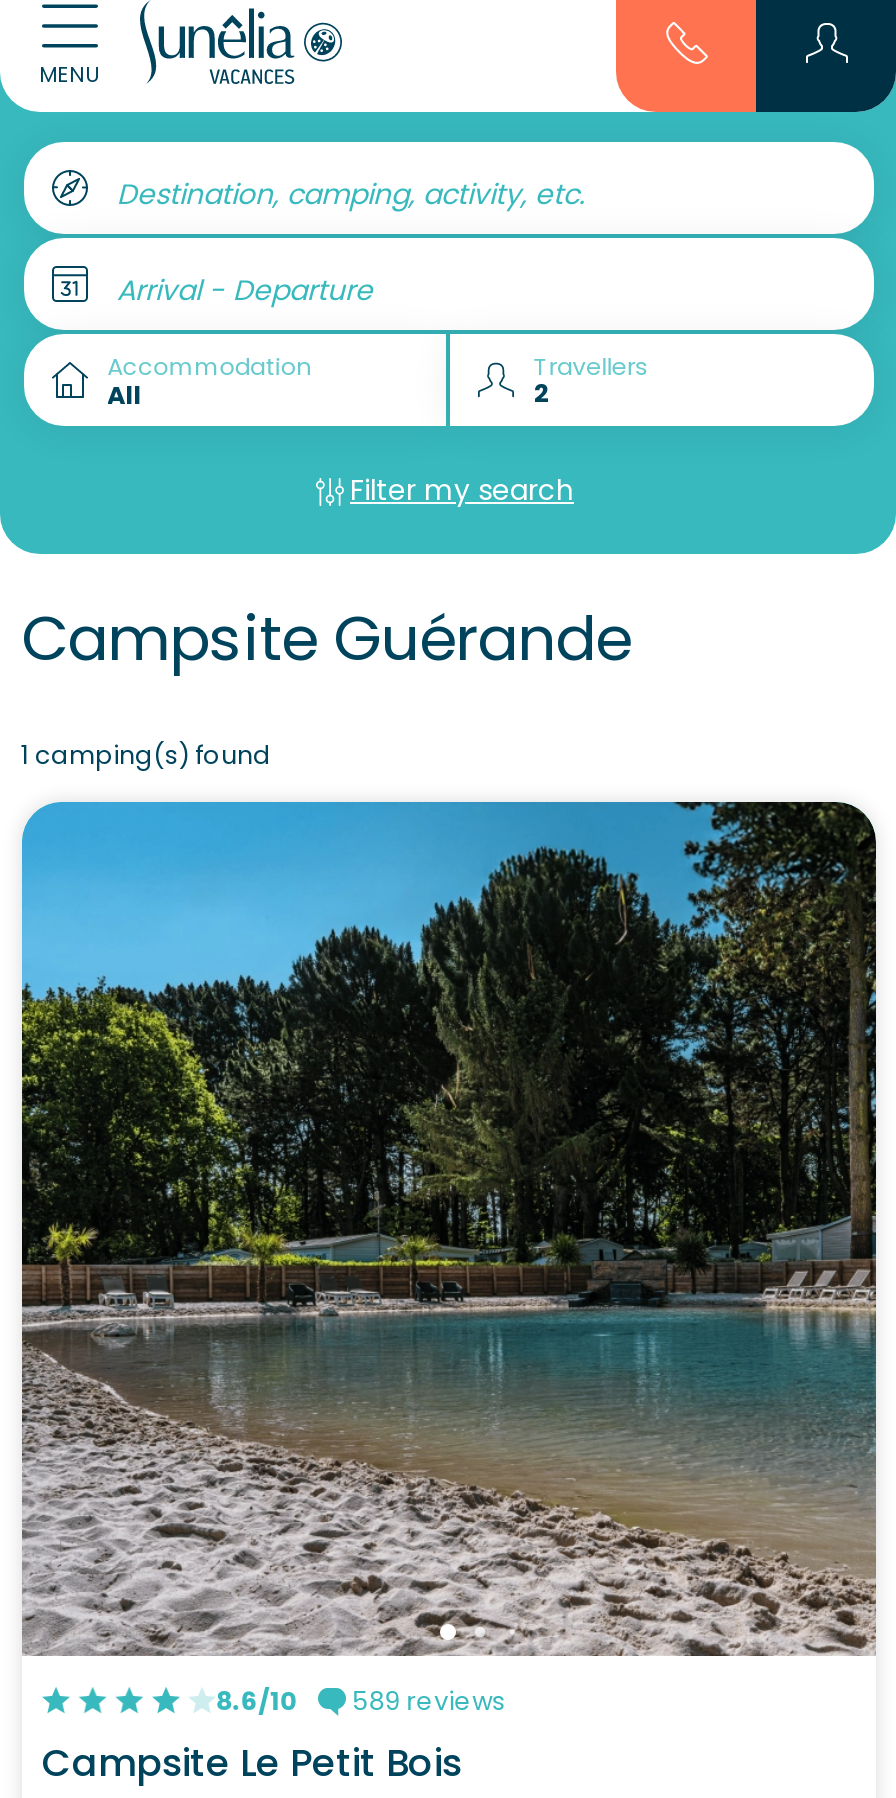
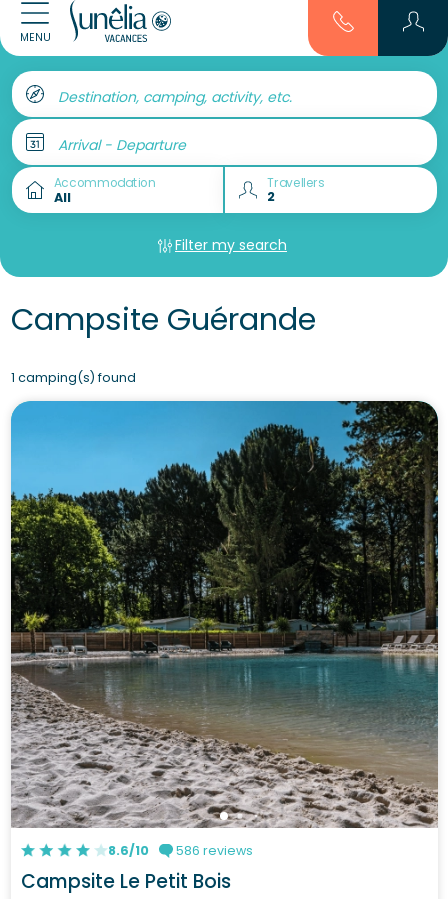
- 8.6/10 589 reviews
+ 8.6/10 586 reviews
